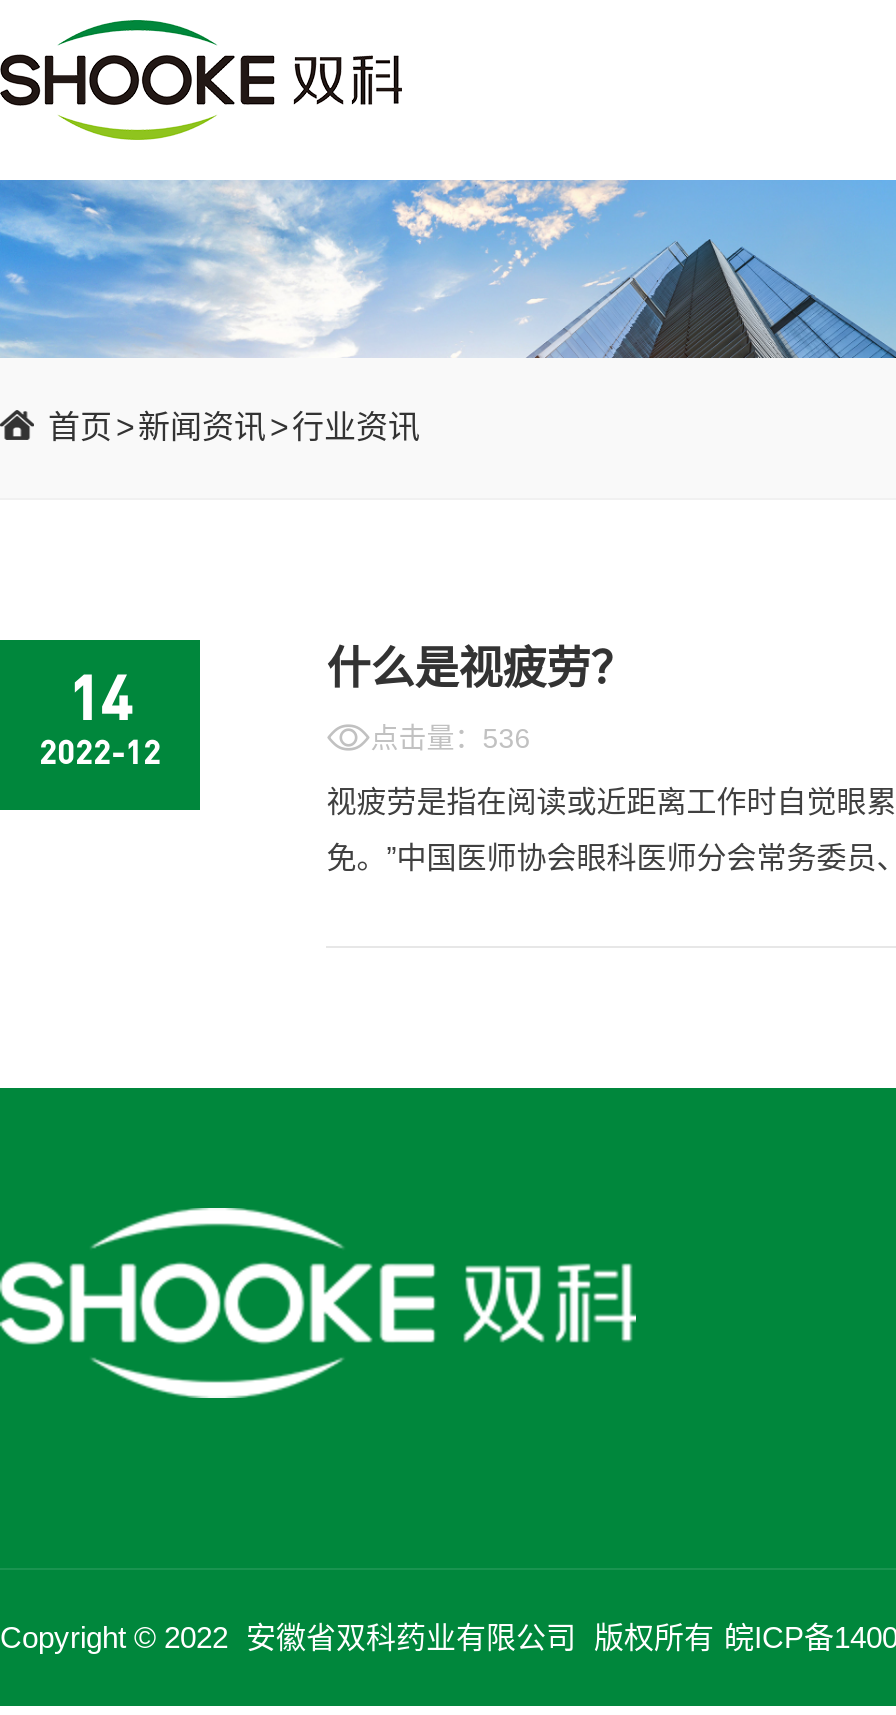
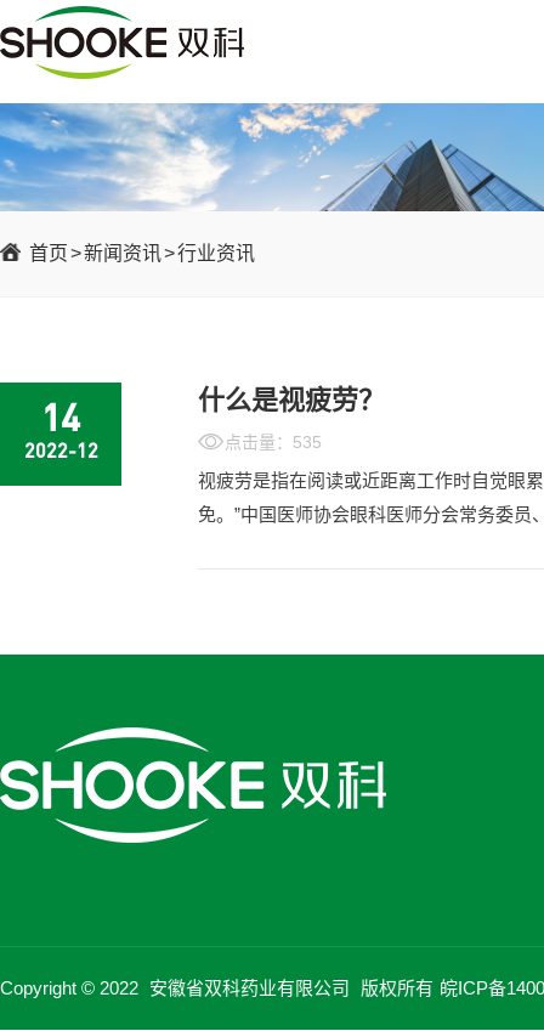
- 点击量：536
+ 点击量：535
